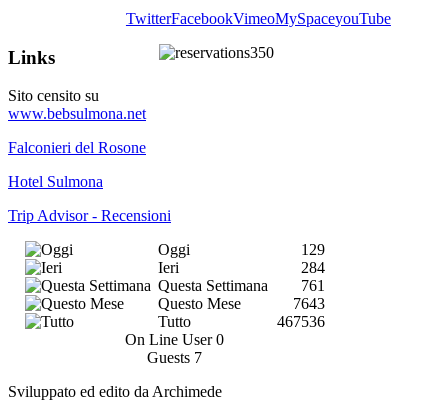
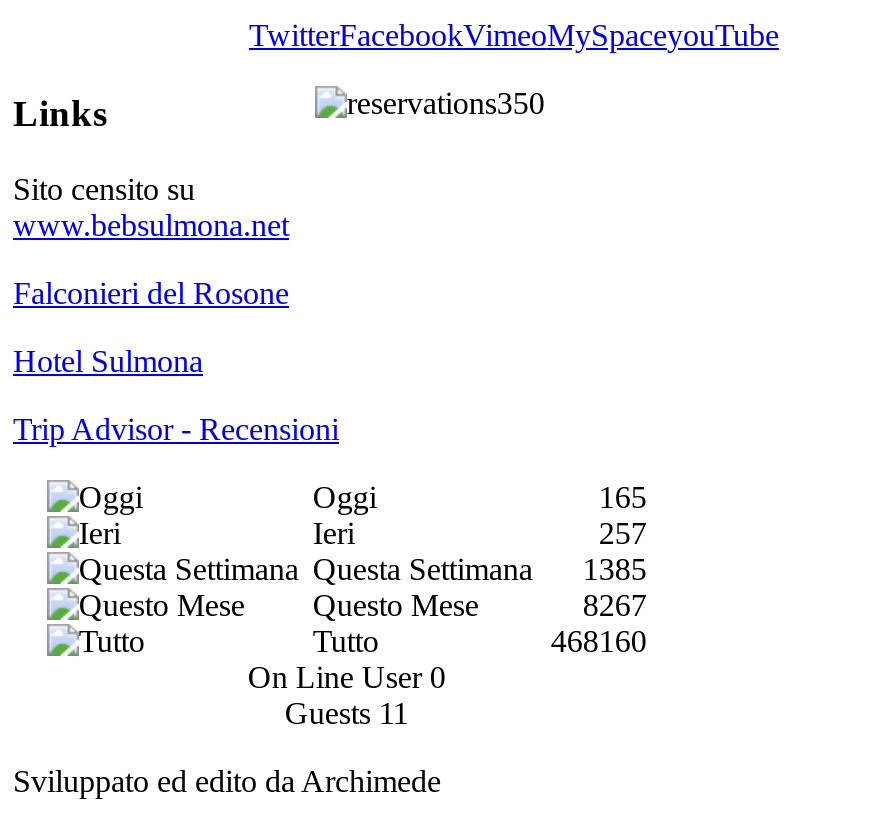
- 129
+ 165

- 284
+ 257

- Questa Settimana 761
+ Questa Settimana 1385

- 7643
+ 8267

- 467536
+ 468160

- Guests 7
+ Guests 11
